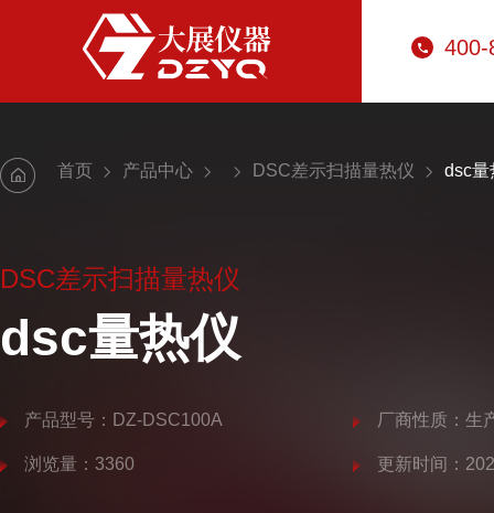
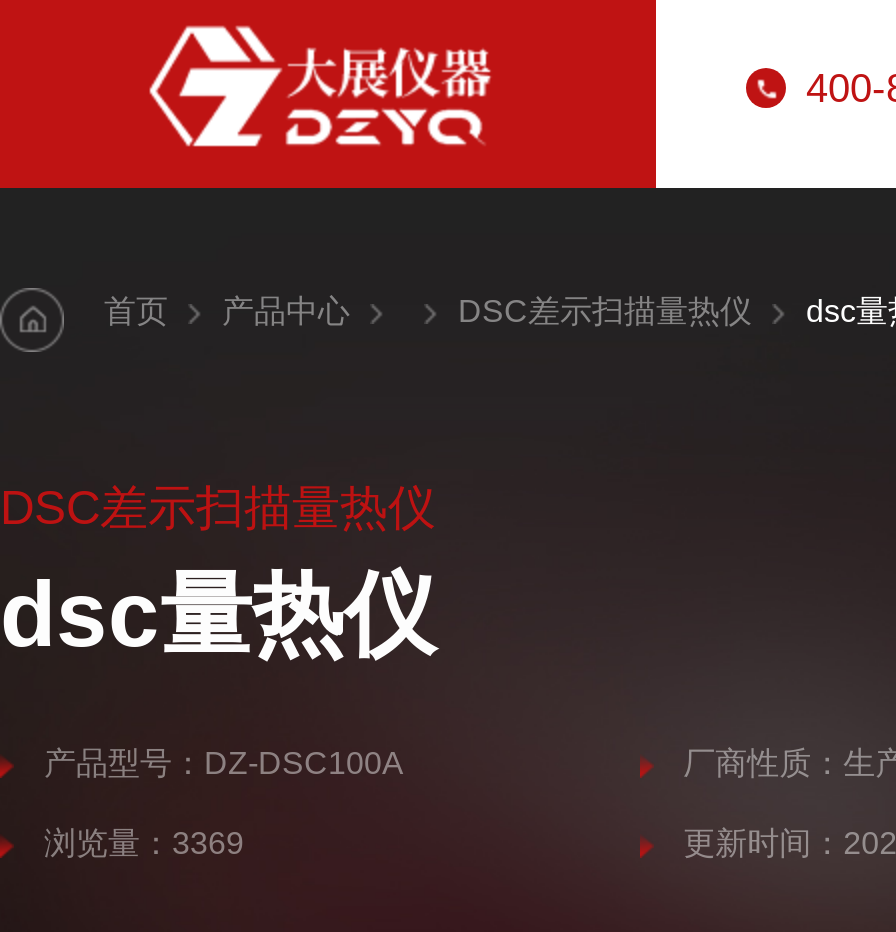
- 浏览量：3360
+ 浏览量：3369
